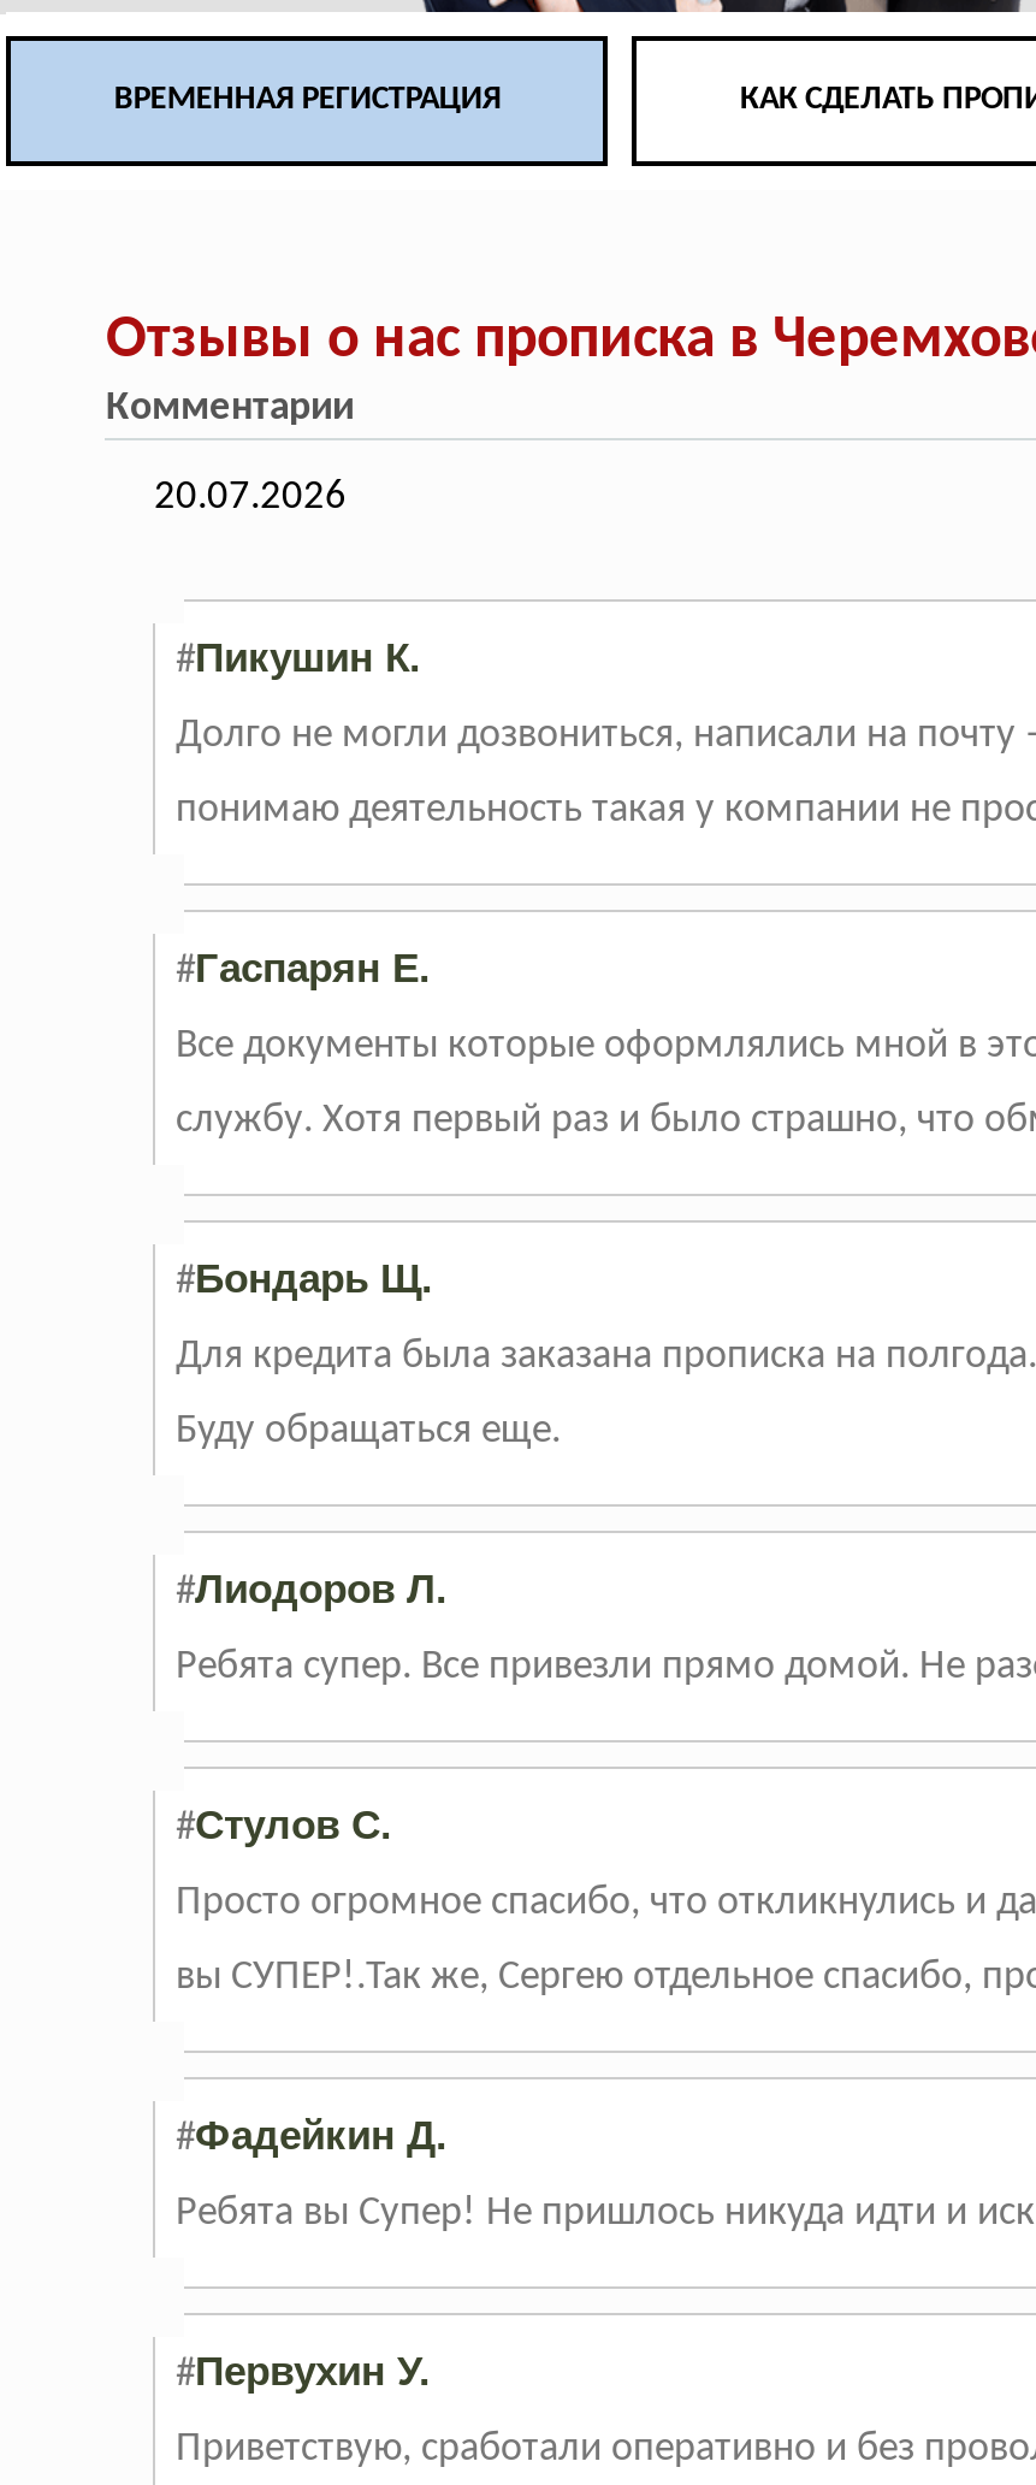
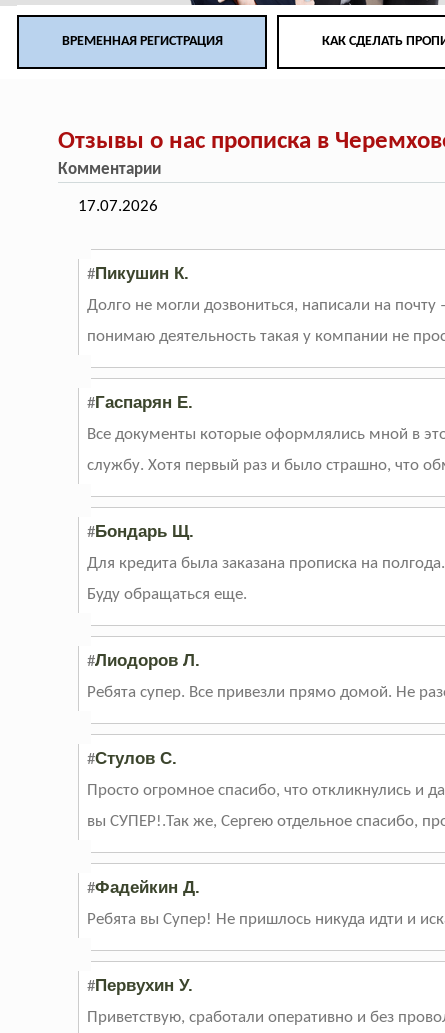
- 20.07.2026
+ 17.07.2026
